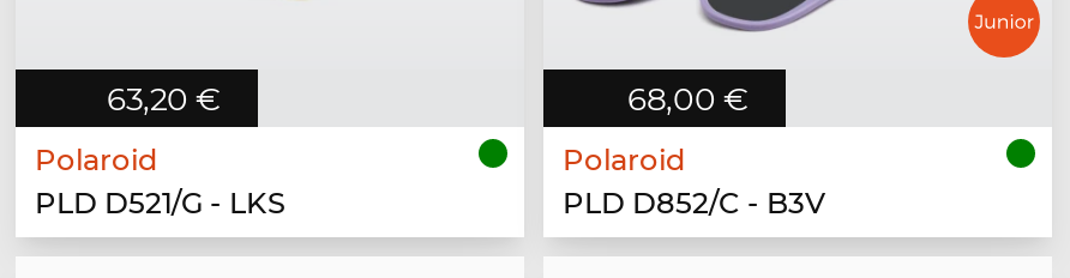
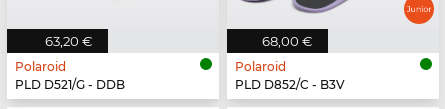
- PLD D521/G - LKS
+ PLD D521/G - DDB
